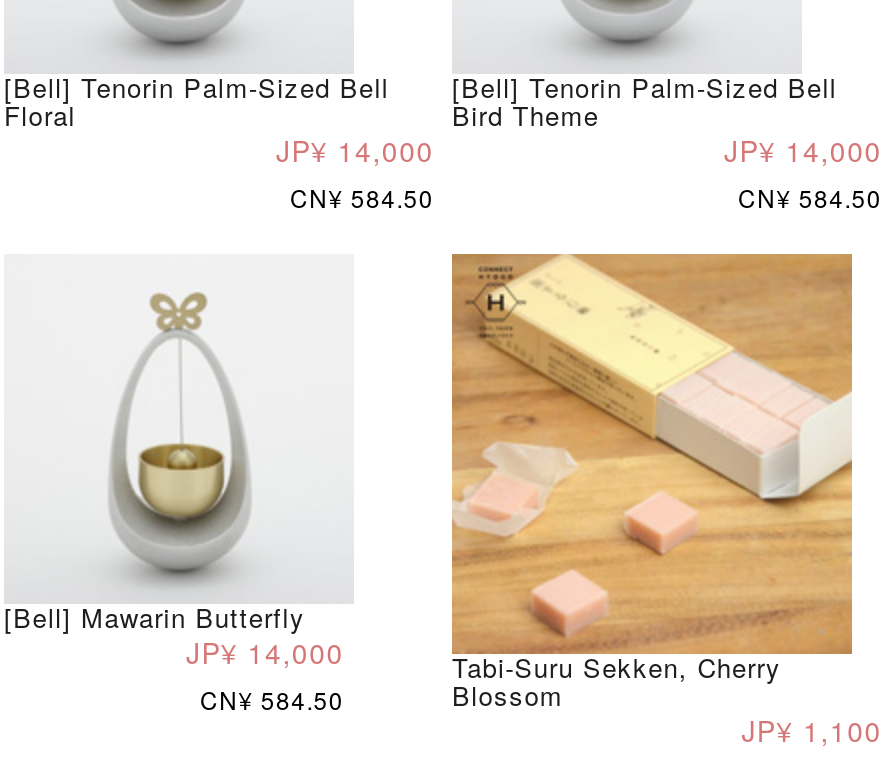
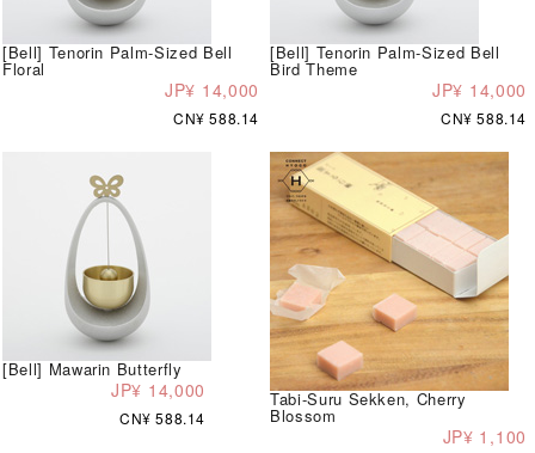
- CN¥ 584.50
+ CN¥ 588.14

- CN¥ 584.50
+ CN¥ 588.14

- CN¥ 584.50
+ CN¥ 588.14
